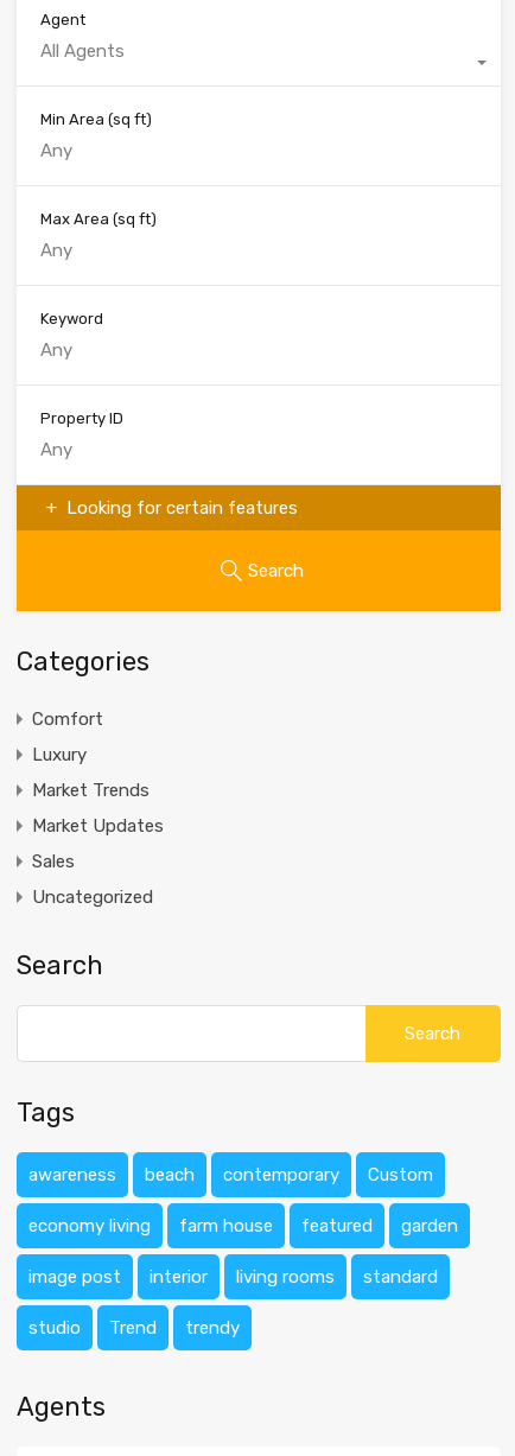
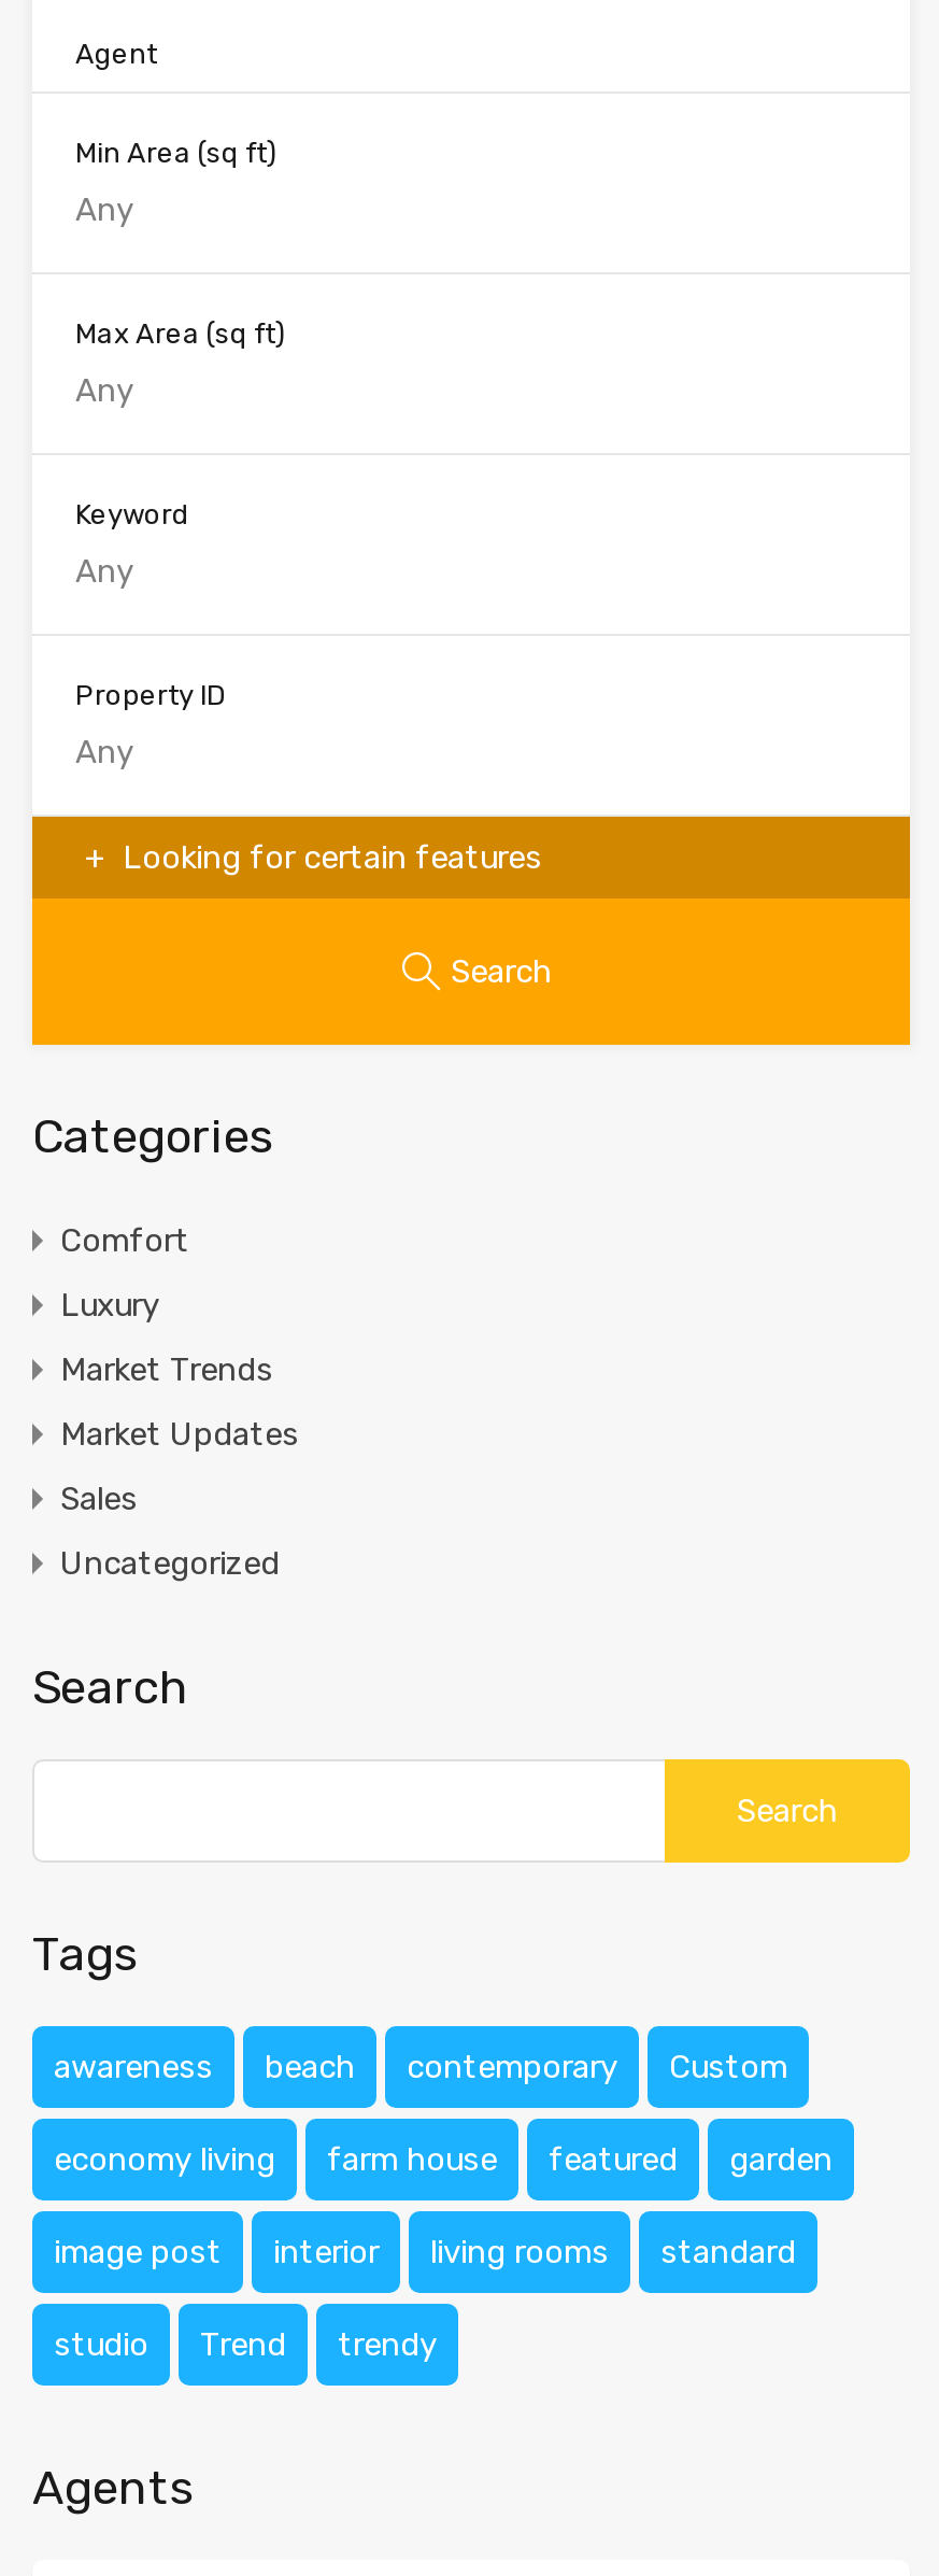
- All Agents
